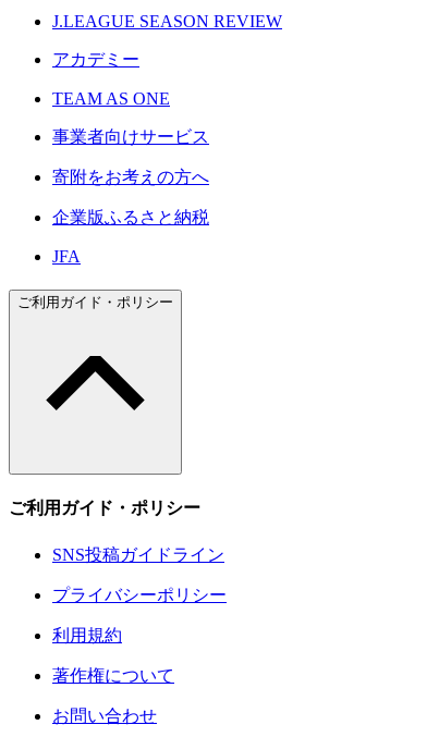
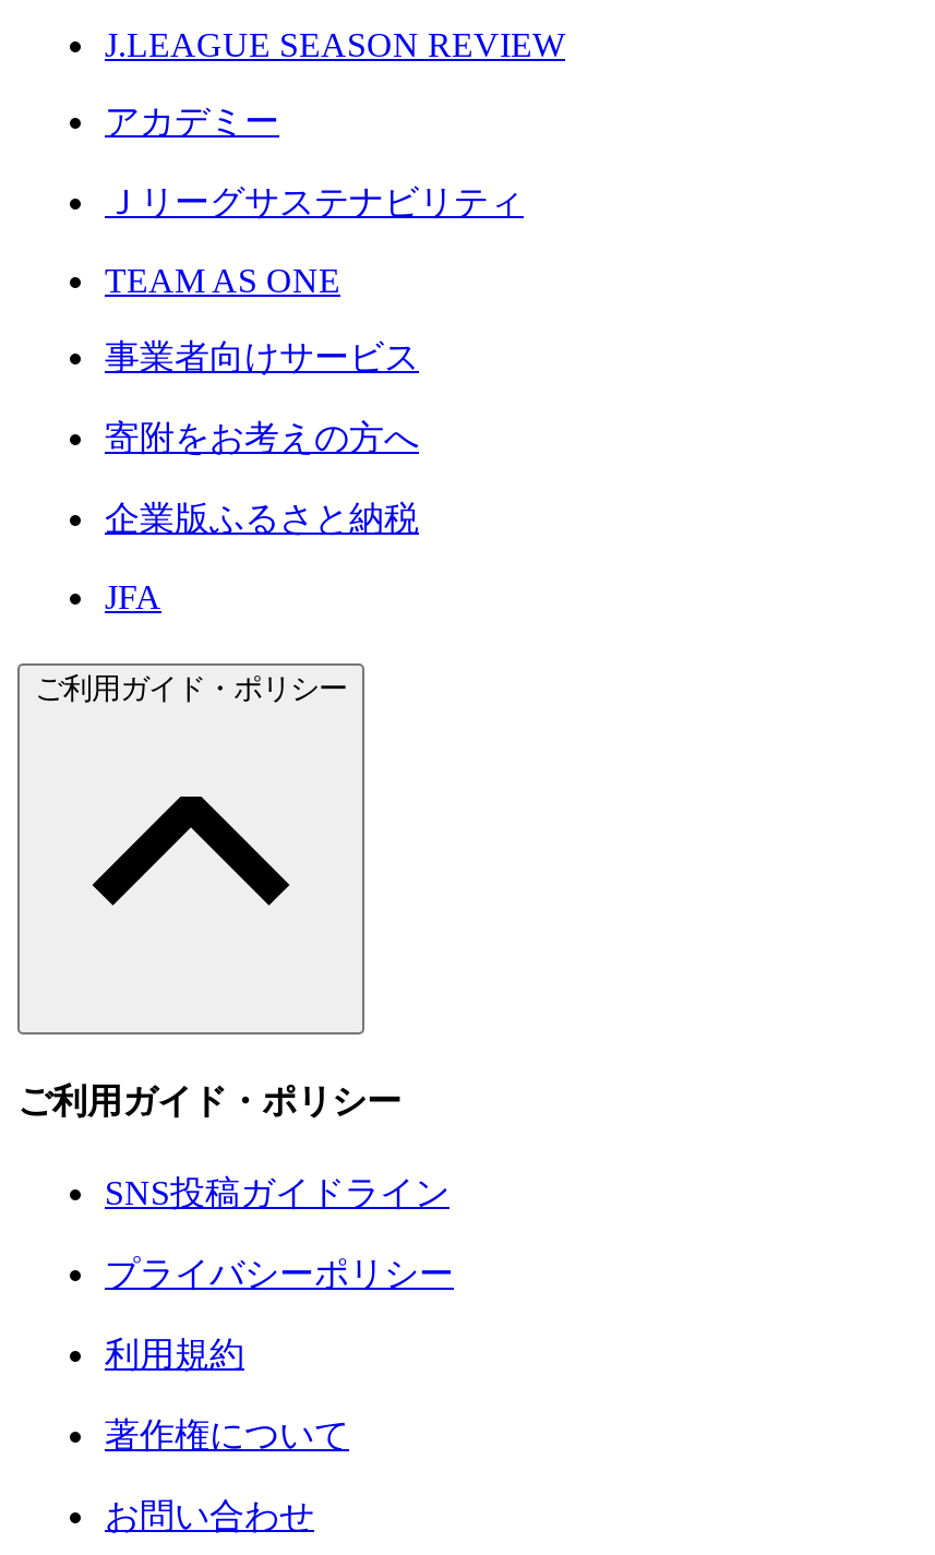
+ Ｊリーグサステナビリティ
